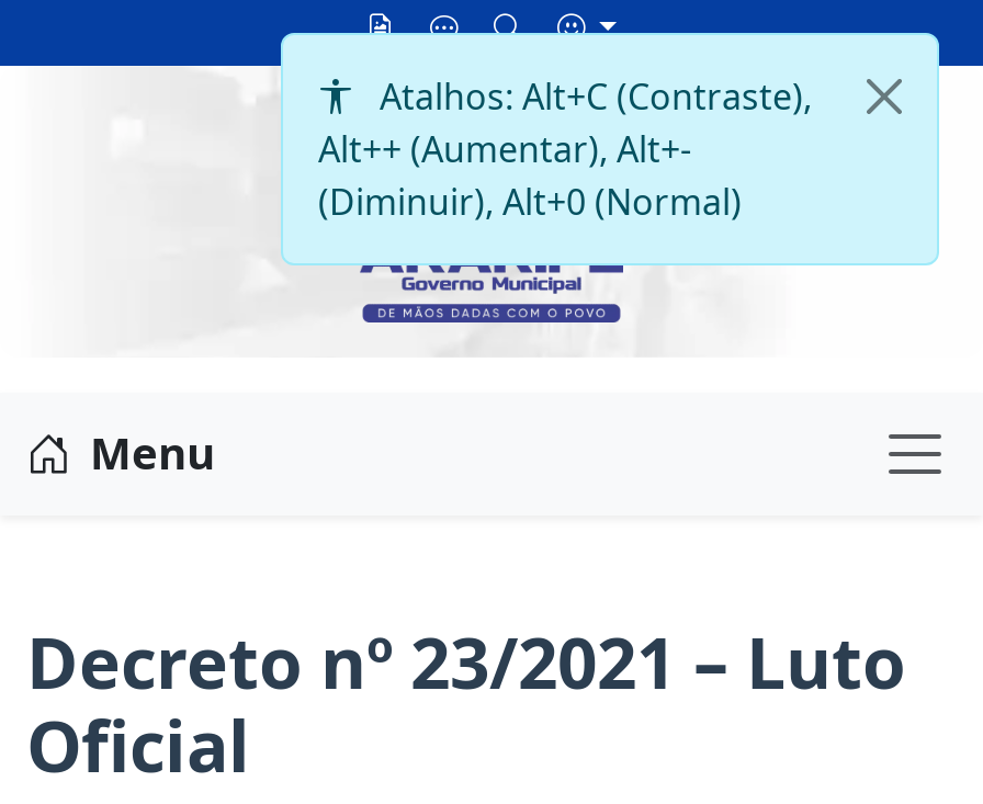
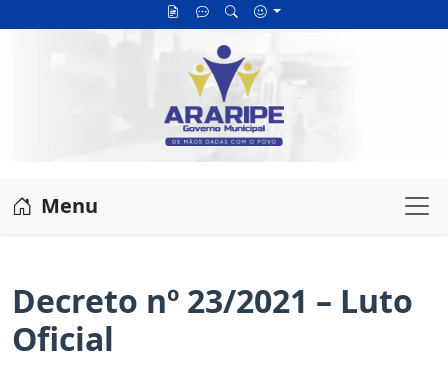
- [image]
+ [image]
